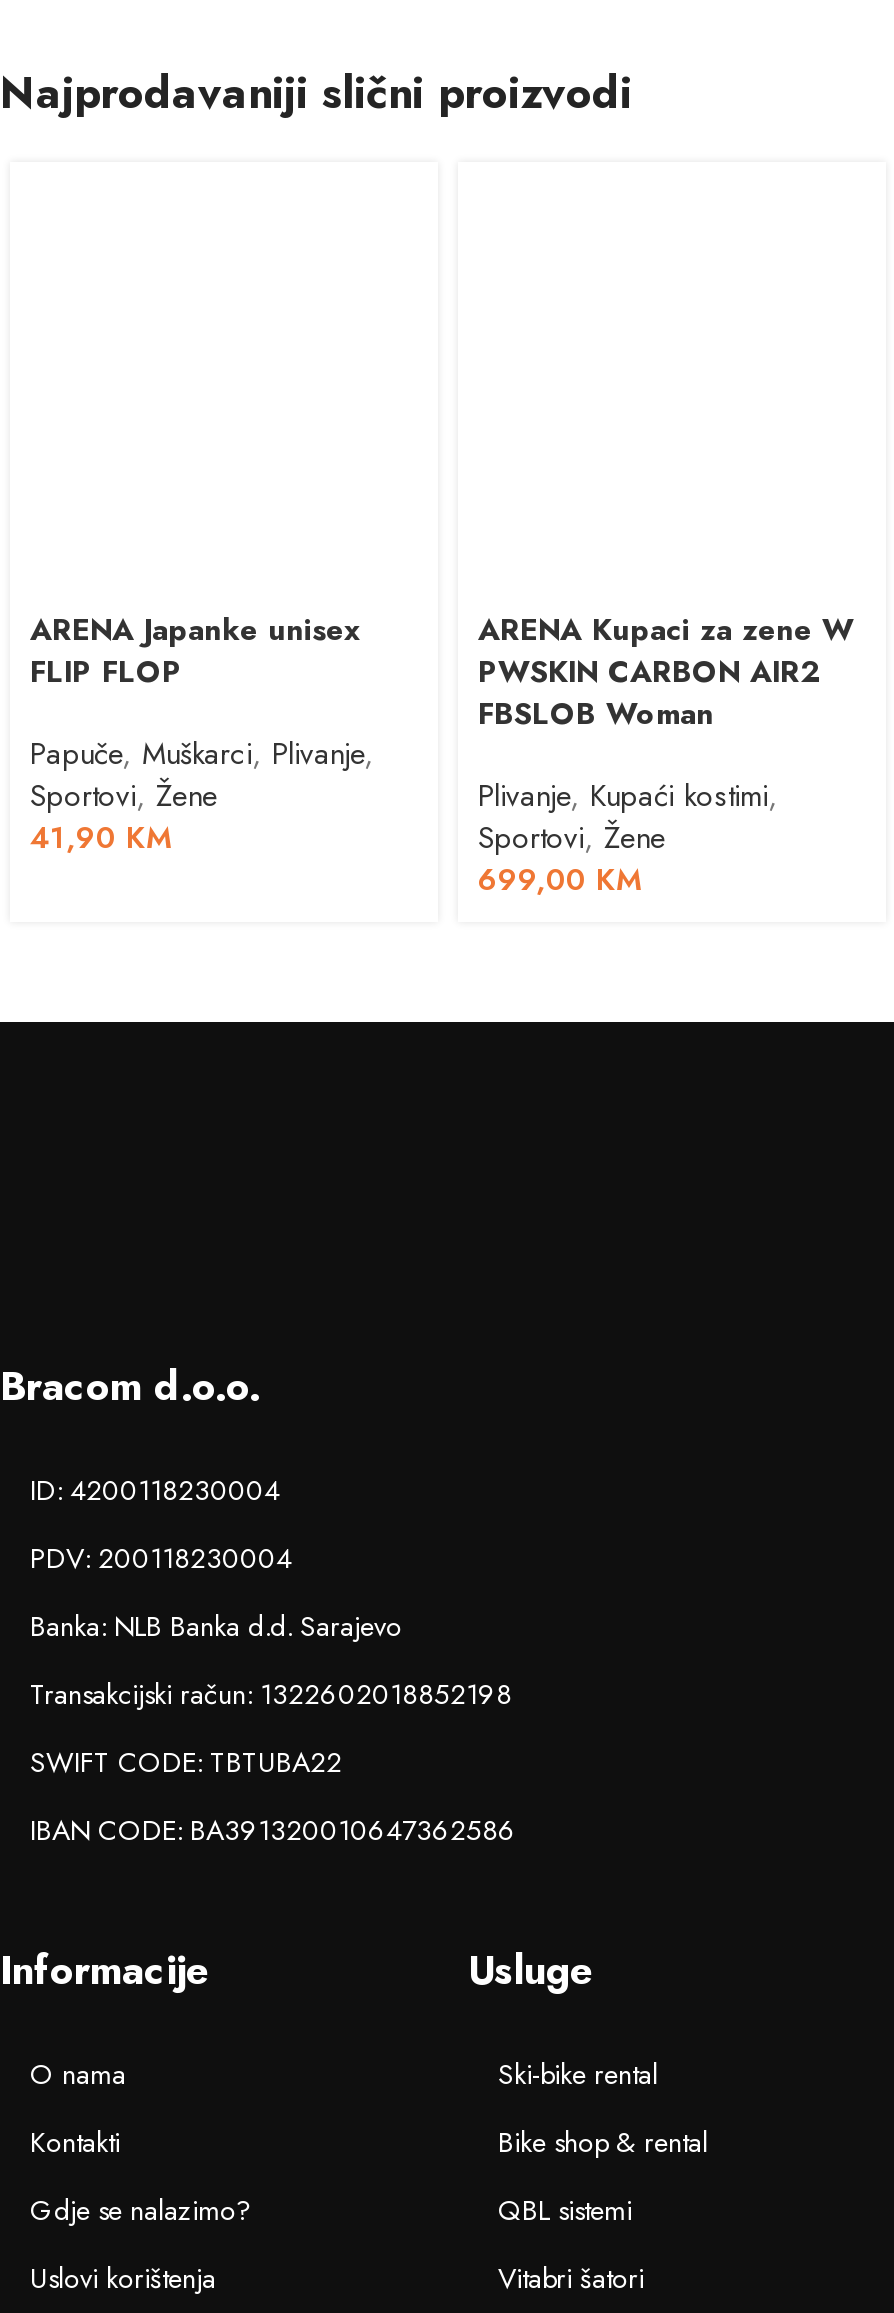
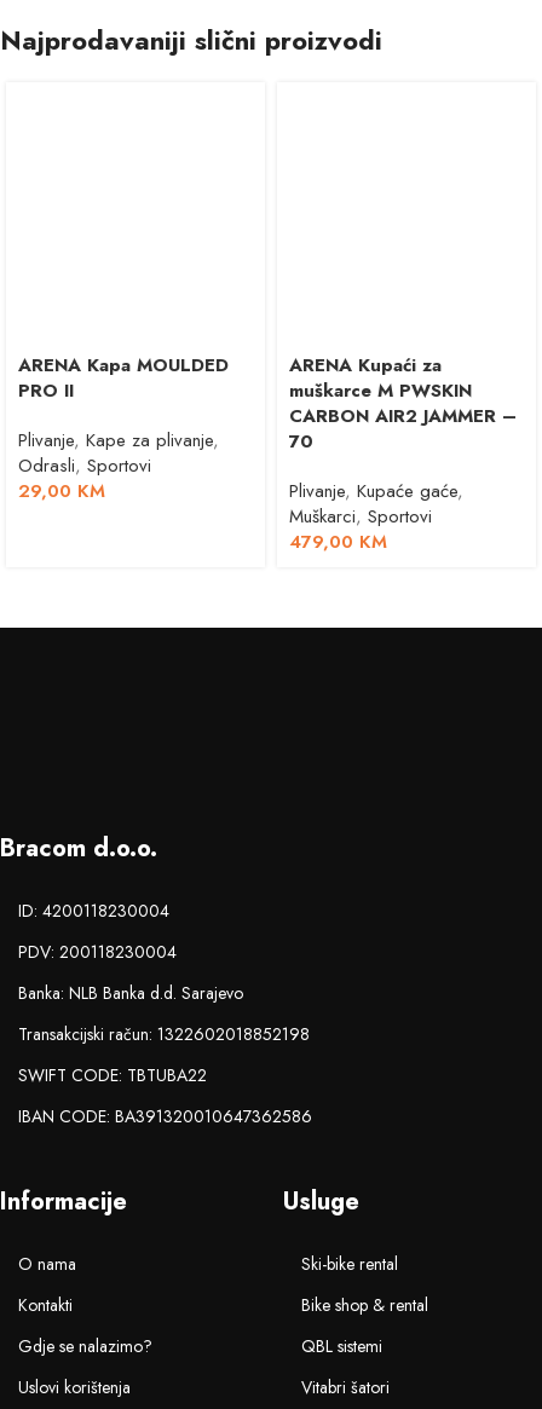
- ARENA Japanke unisex
- FLIP FLOP
+ ARENA Kapa MOULDED
+ PRO II

- ARENA Kupaci za zene W
- PWSKIN CARBON AIR2
- FBSLOB Woman
+ ARENA Kupaći za
+ muškarce M PWSKIN
+ CARBON AIR2 JAMMER –
+ 70

- Papuče, Muškarci, Plivanje,
- Sportovi, Žene
- 41,90 KM
+ Plivanje, Kape za plivanje,
+ Odrasli, Sportovi
+ 29,00 KM

- Plivanje, Kupaći kostimi,
- Sportovi, Žene
- 699,00 KM
+ Plivanje, Kupaće gaće,
+ Muškarci, Sportovi
+ 479,00 KM
